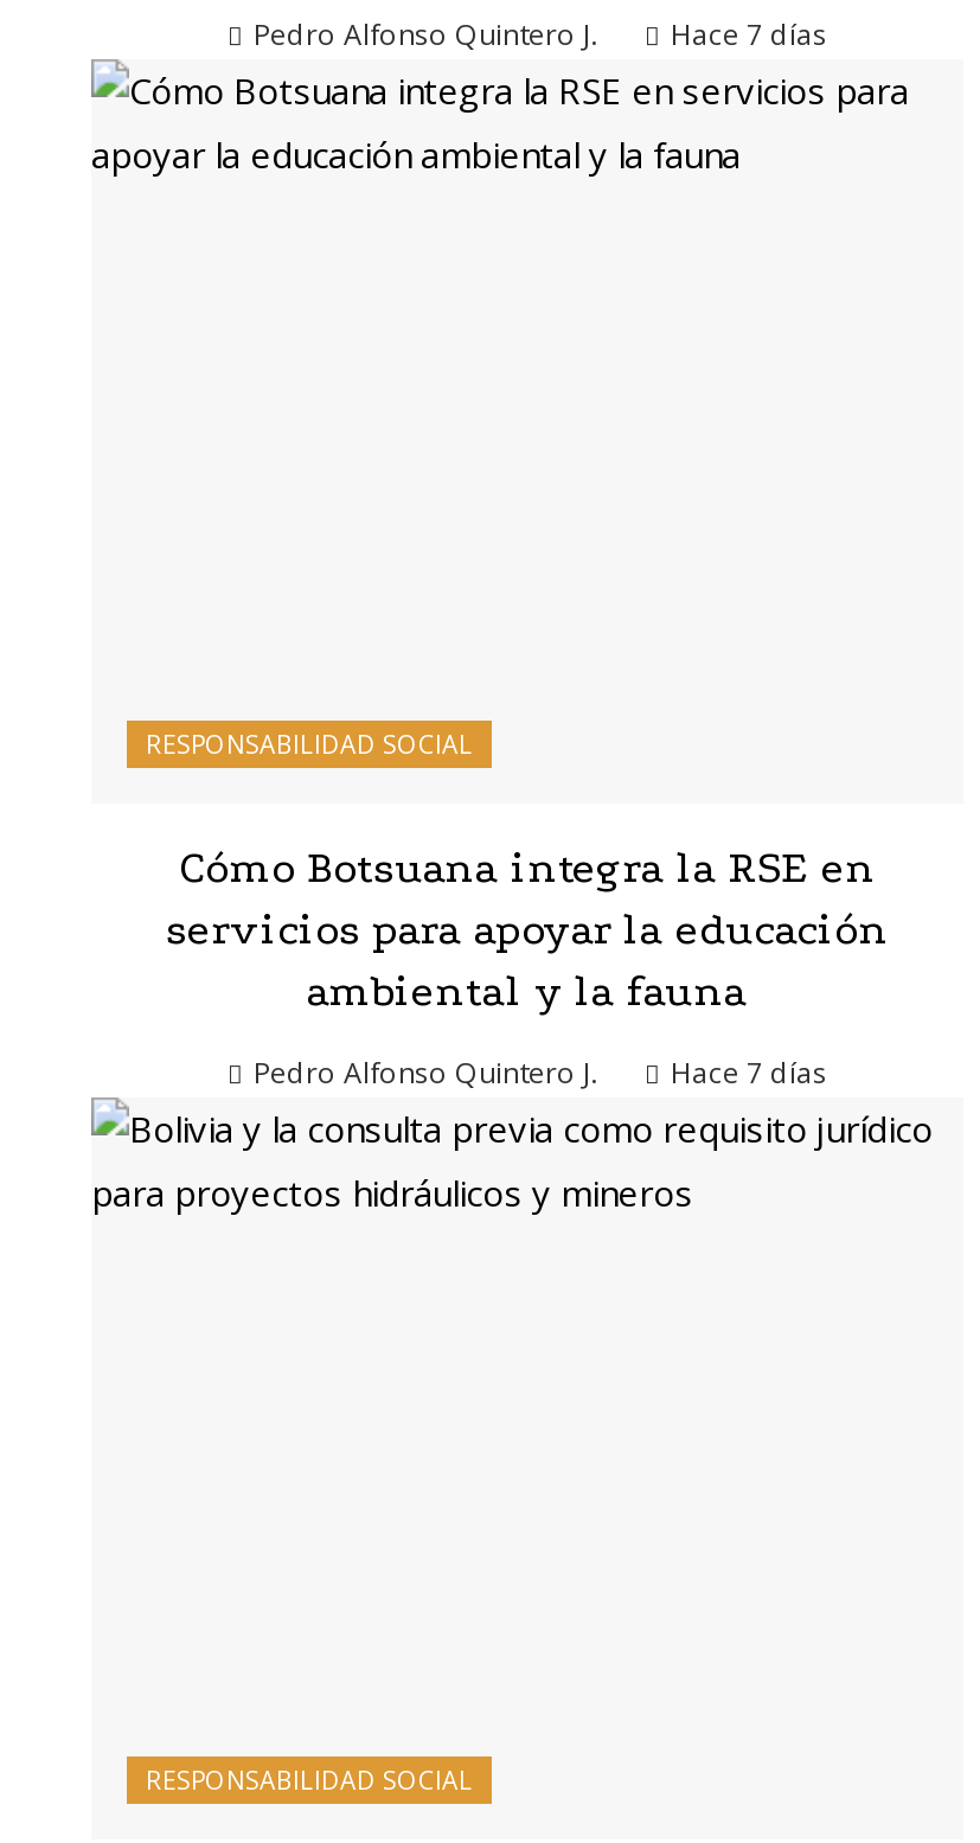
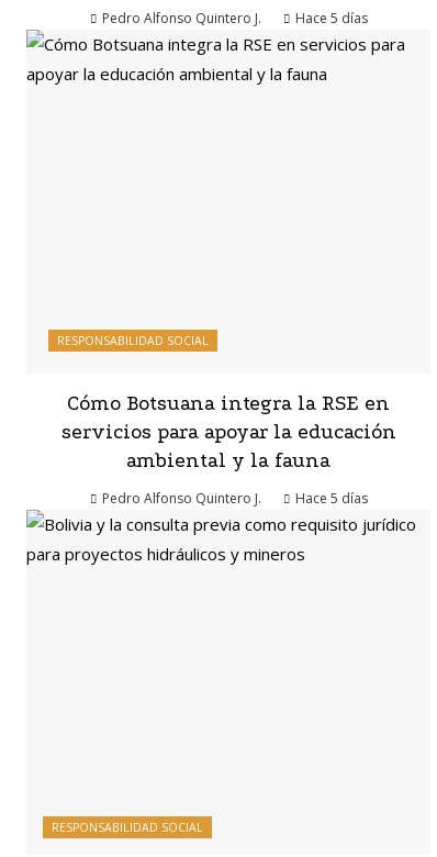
- Pedro Alfonso Quintero J. Hace 7 días
+ Pedro Alfonso Quintero J. Hace 5 días

- Pedro Alfonso Quintero J. Hace 7 días
+ Pedro Alfonso Quintero J. Hace 5 días
